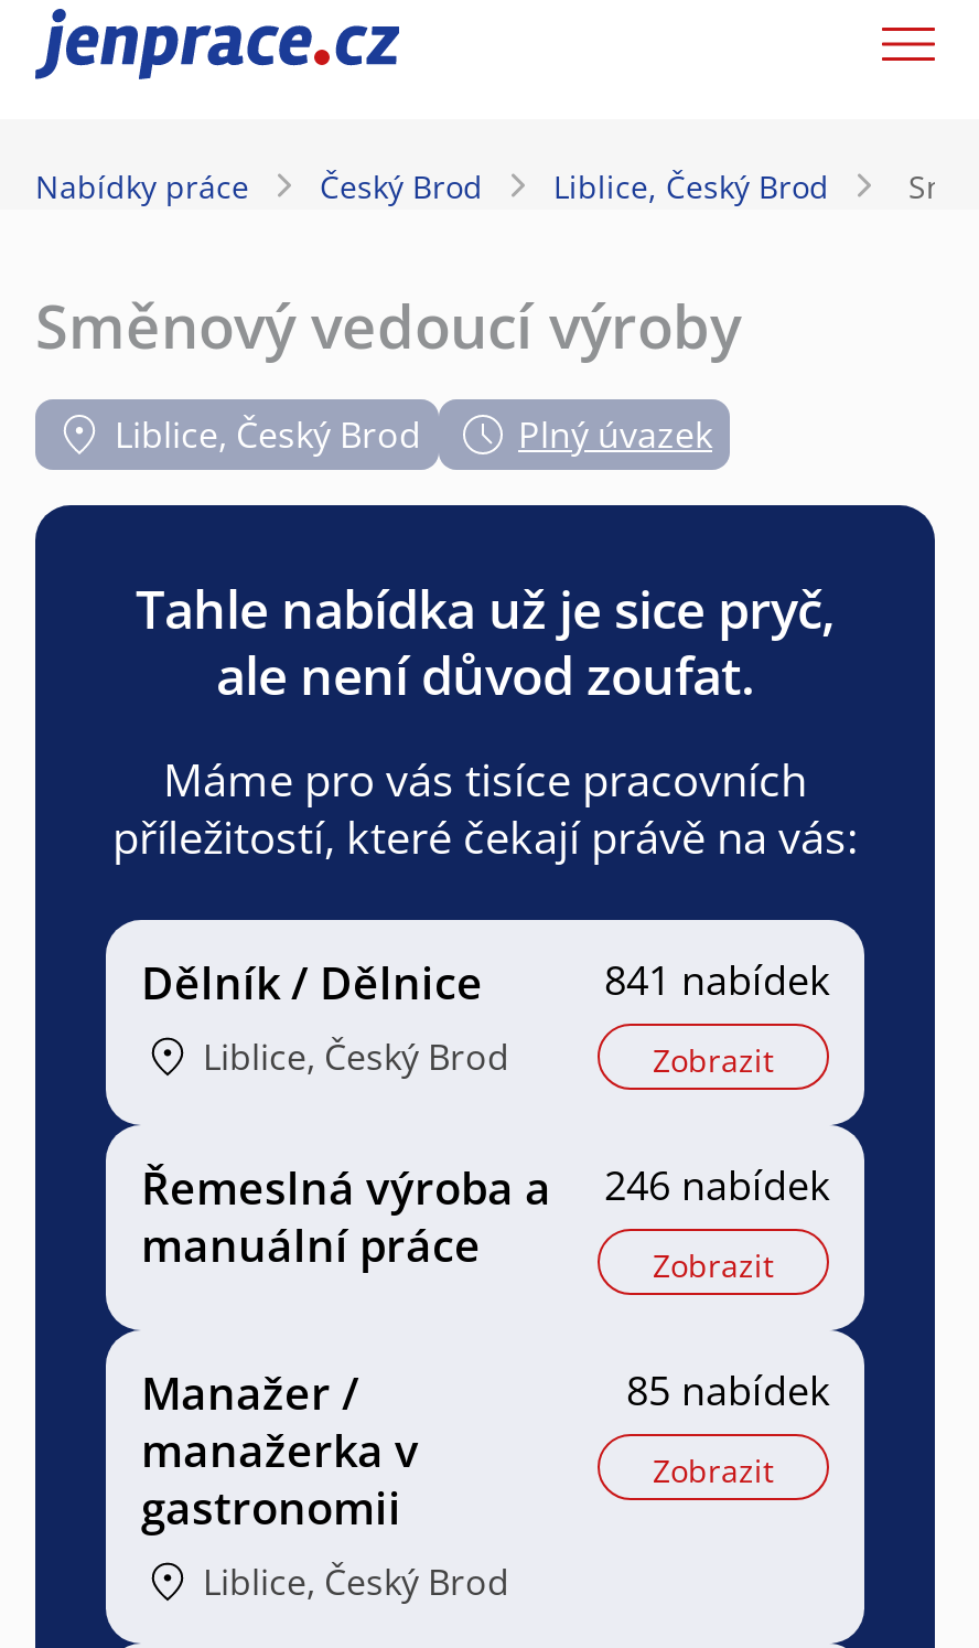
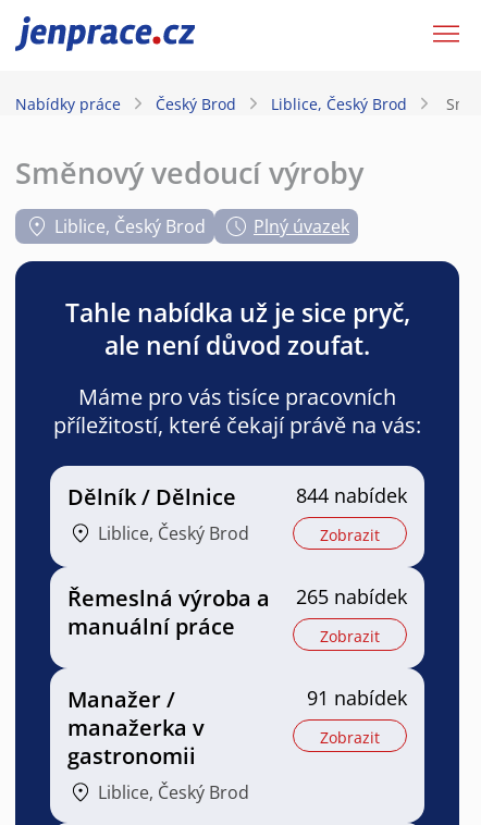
- 841 nabídek
+ 844 nabídek

- Řemeslná výroba a 246 nabídek
+ Řemeslná výroba a 265 nabídek

- 85 nabídek
+ 91 nabídek
